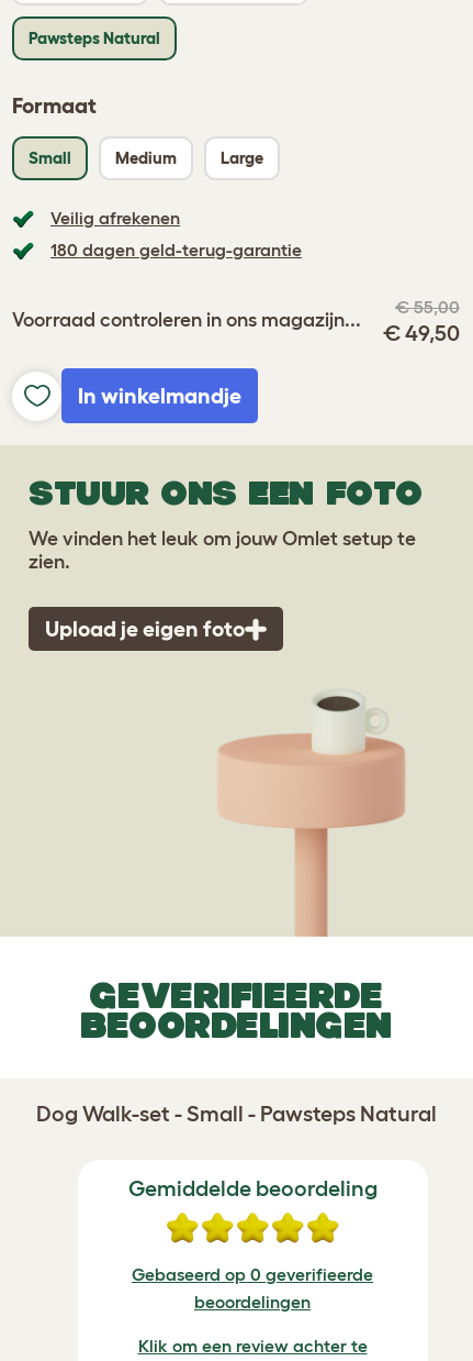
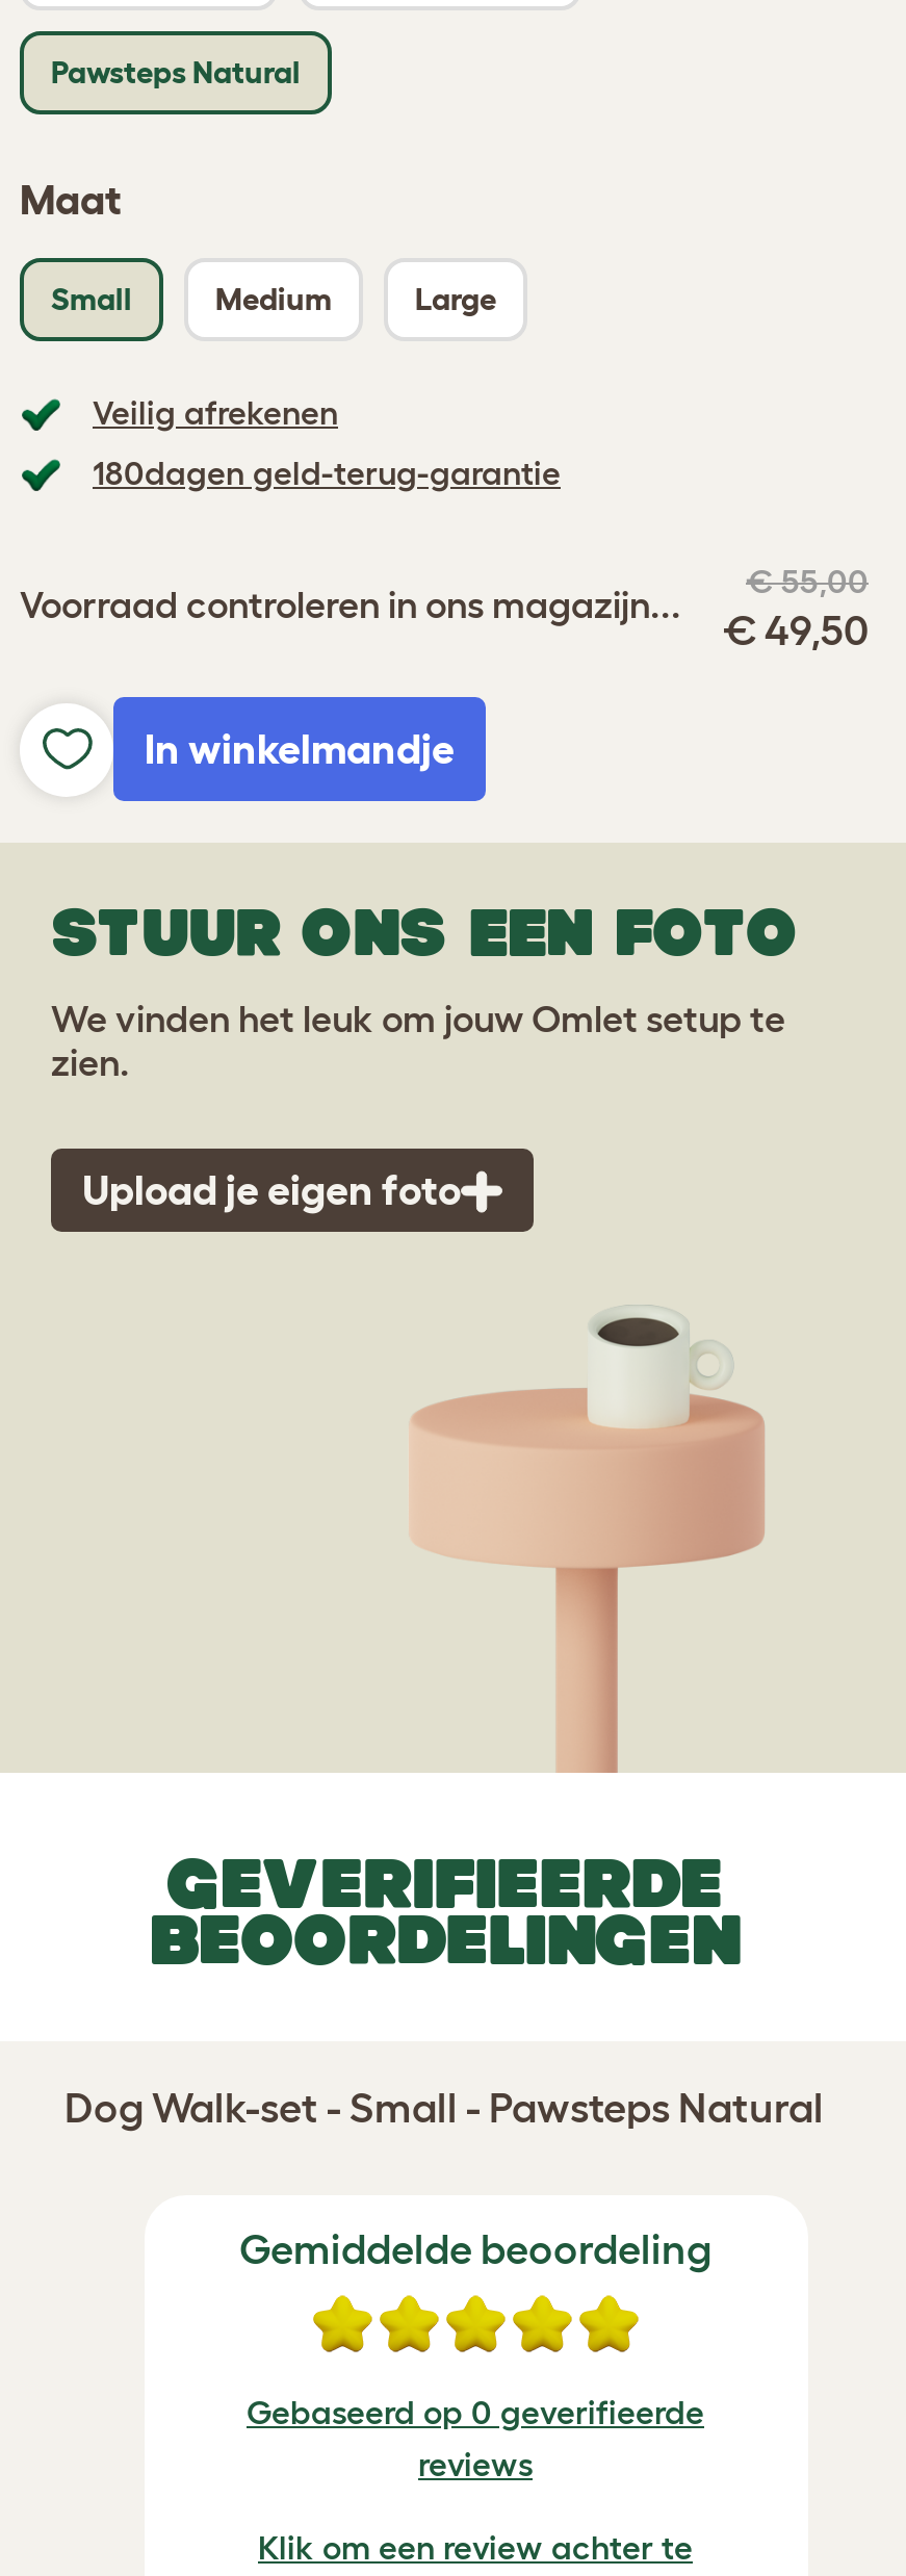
- Formaat
+ Maat

- 180 dagen geld-terug-garantie
+ 180dagen geld-terug-garantie

- beoordelingen
+ reviews
